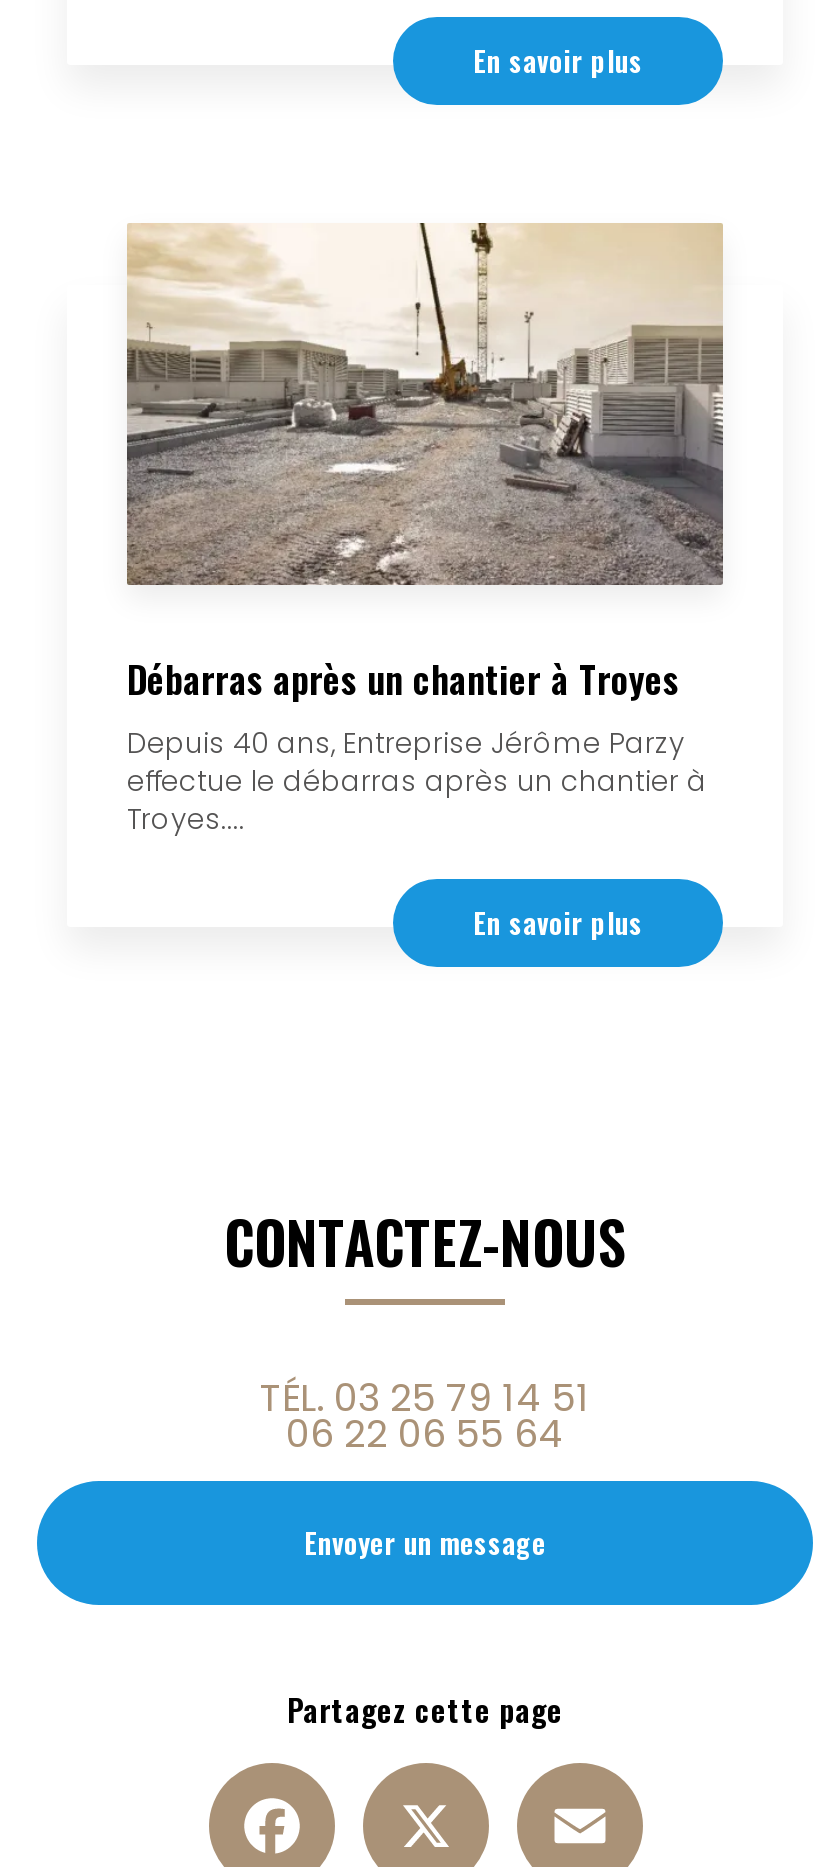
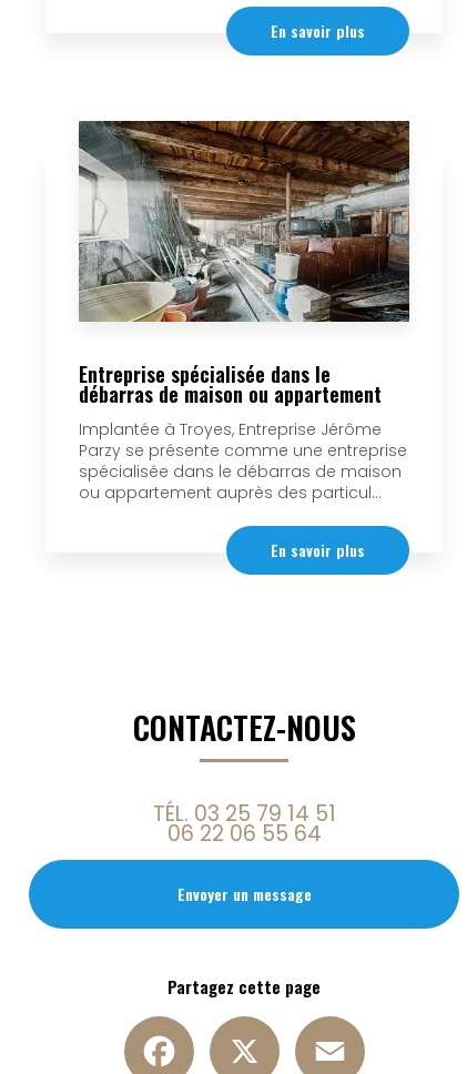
- [image]
- Débarras après un chantier à Troyes
- Depuis 40 ans, Entreprise Jérôme Parzy
- effectue le débarras après un chantier à
- Troyes....
+ [image]
+ Entreprise spécialisée dans le
+ débarras de maison ou appartement
+ Implantée à Troyes, Entreprise Jérôme
+ Parzy se présente comme une entreprise
+ spécialisée dans le débarras de maison
+ ou appartement auprès des particul...
